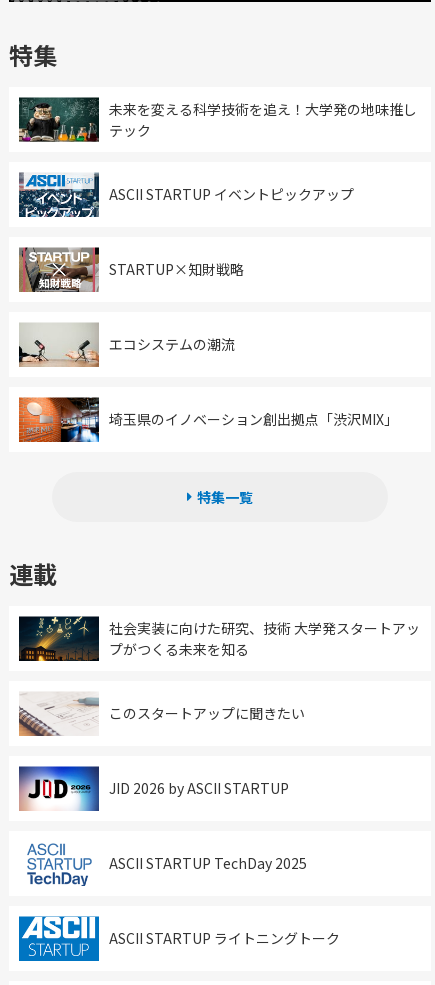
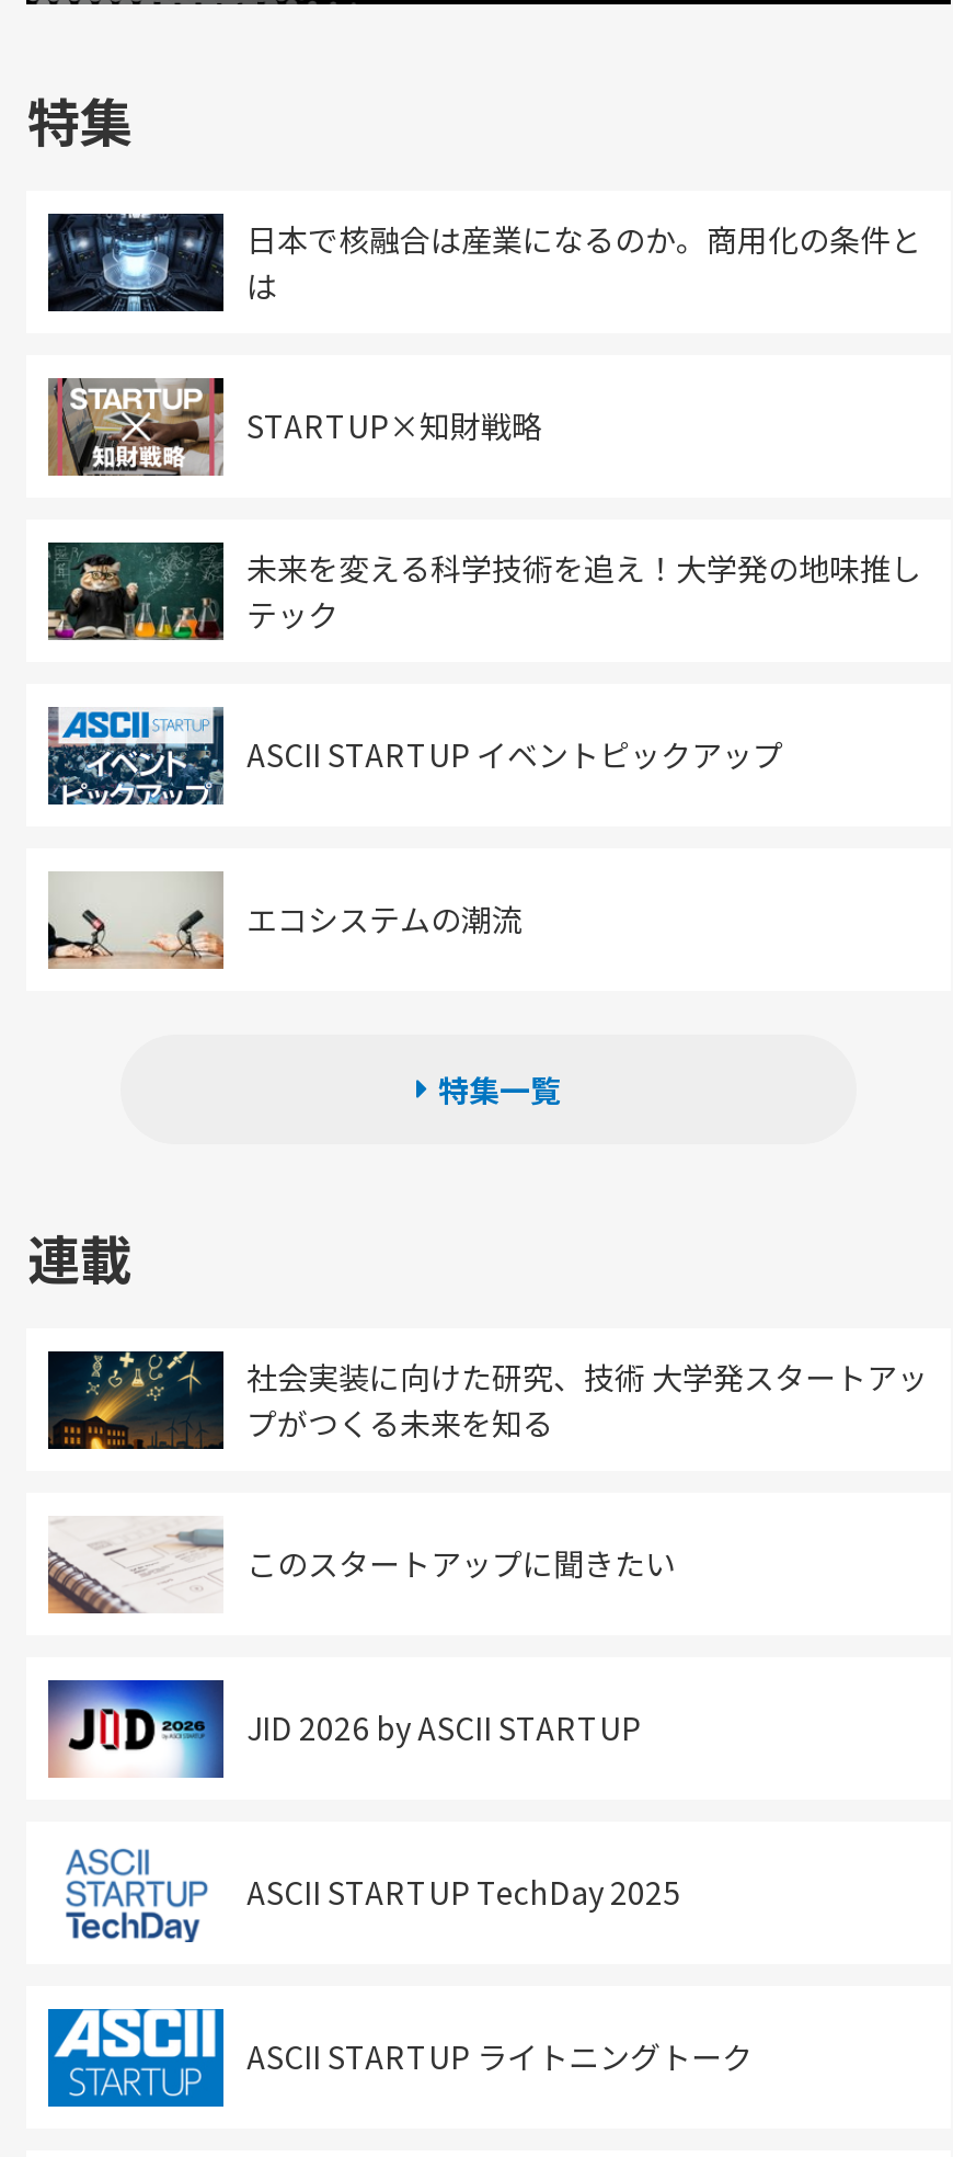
+ [image]
+ 日本で核融合は産業になるのか。商用化の条件と
+ は

moved down: [image] | 未来を変える科学技術を追え！大学発の地味推し | テック | ASCII STARTUP イベントピックアップ

moved up: [image] | STARTUP×知財戦略

moved down: [image] | エコシステムの潮流

- [image]
- 埼玉県のイノベーション創出拠点「渋沢MIX」
